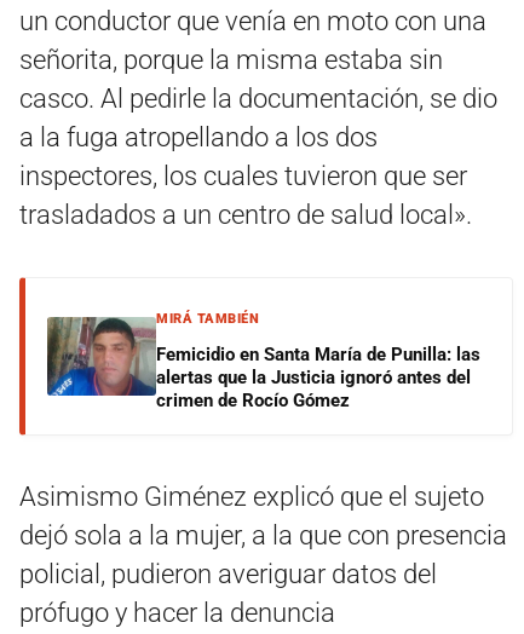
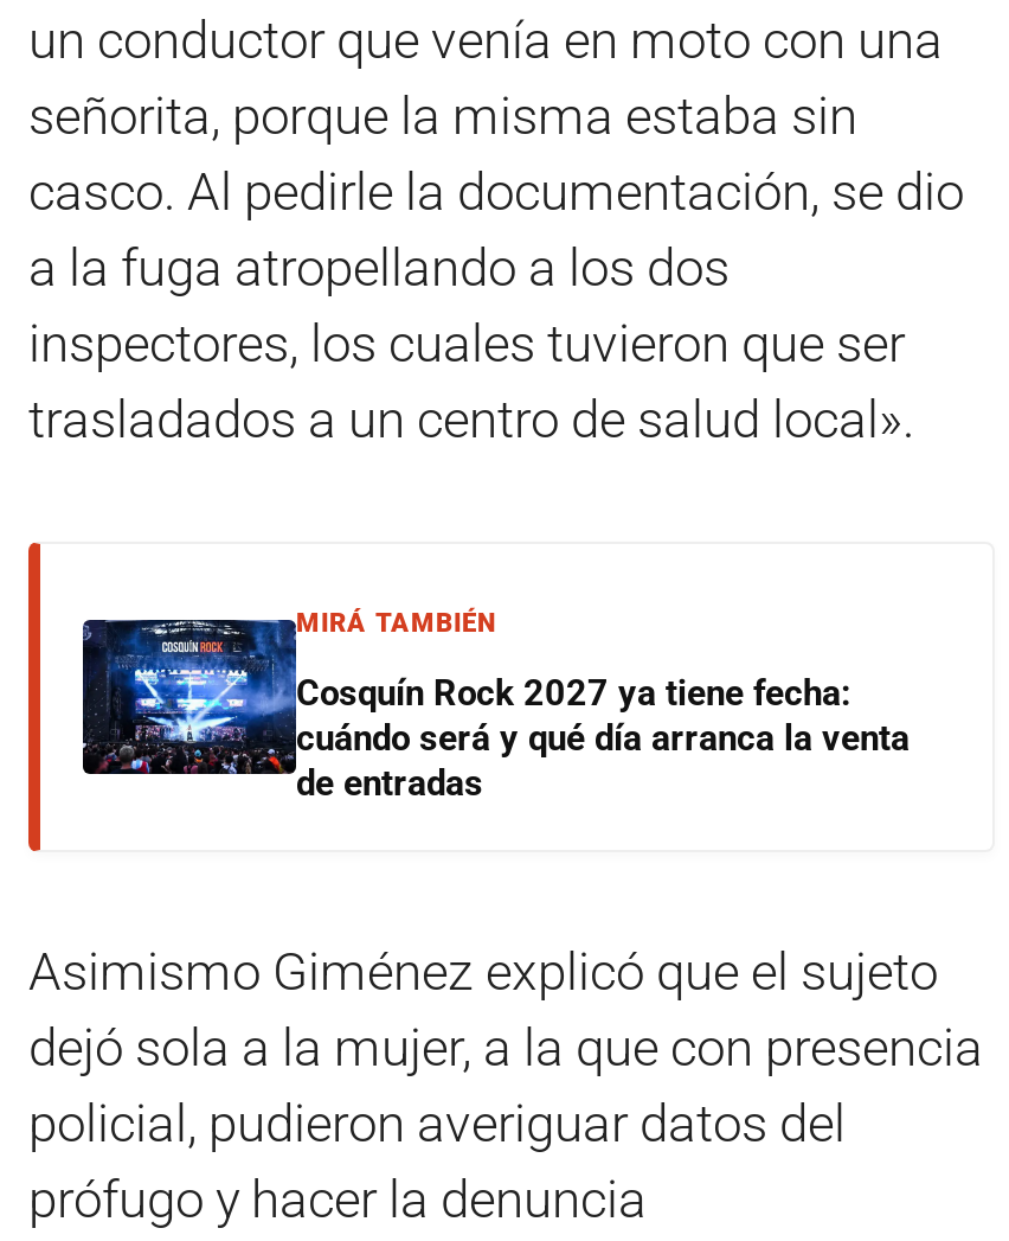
- [image]
- Femicidio en Santa María de Punilla: las
- alertas que la Justicia ignoró antes del
- crimen de Rocío Gómez
+ [image]
+ Cosquín Rock 2027 ya tiene fecha:
+ cuándo será y qué día arranca la venta
+ de entradas
